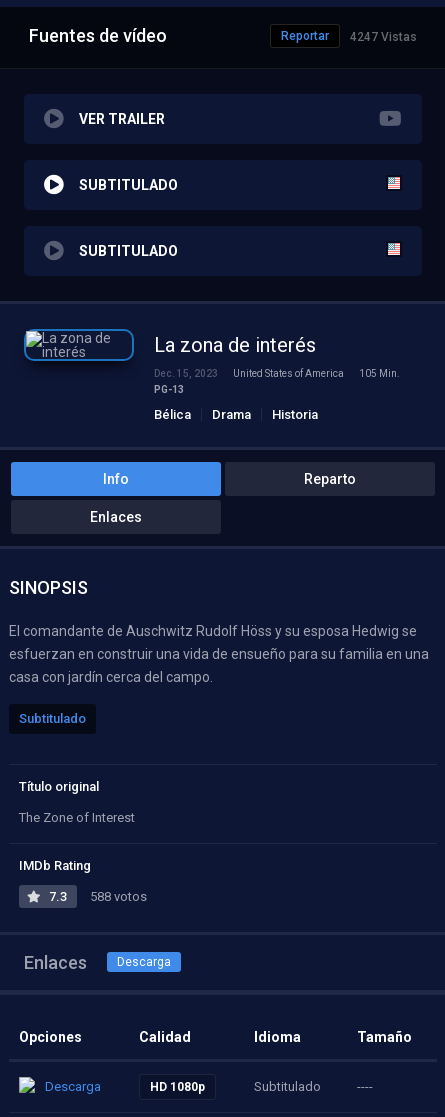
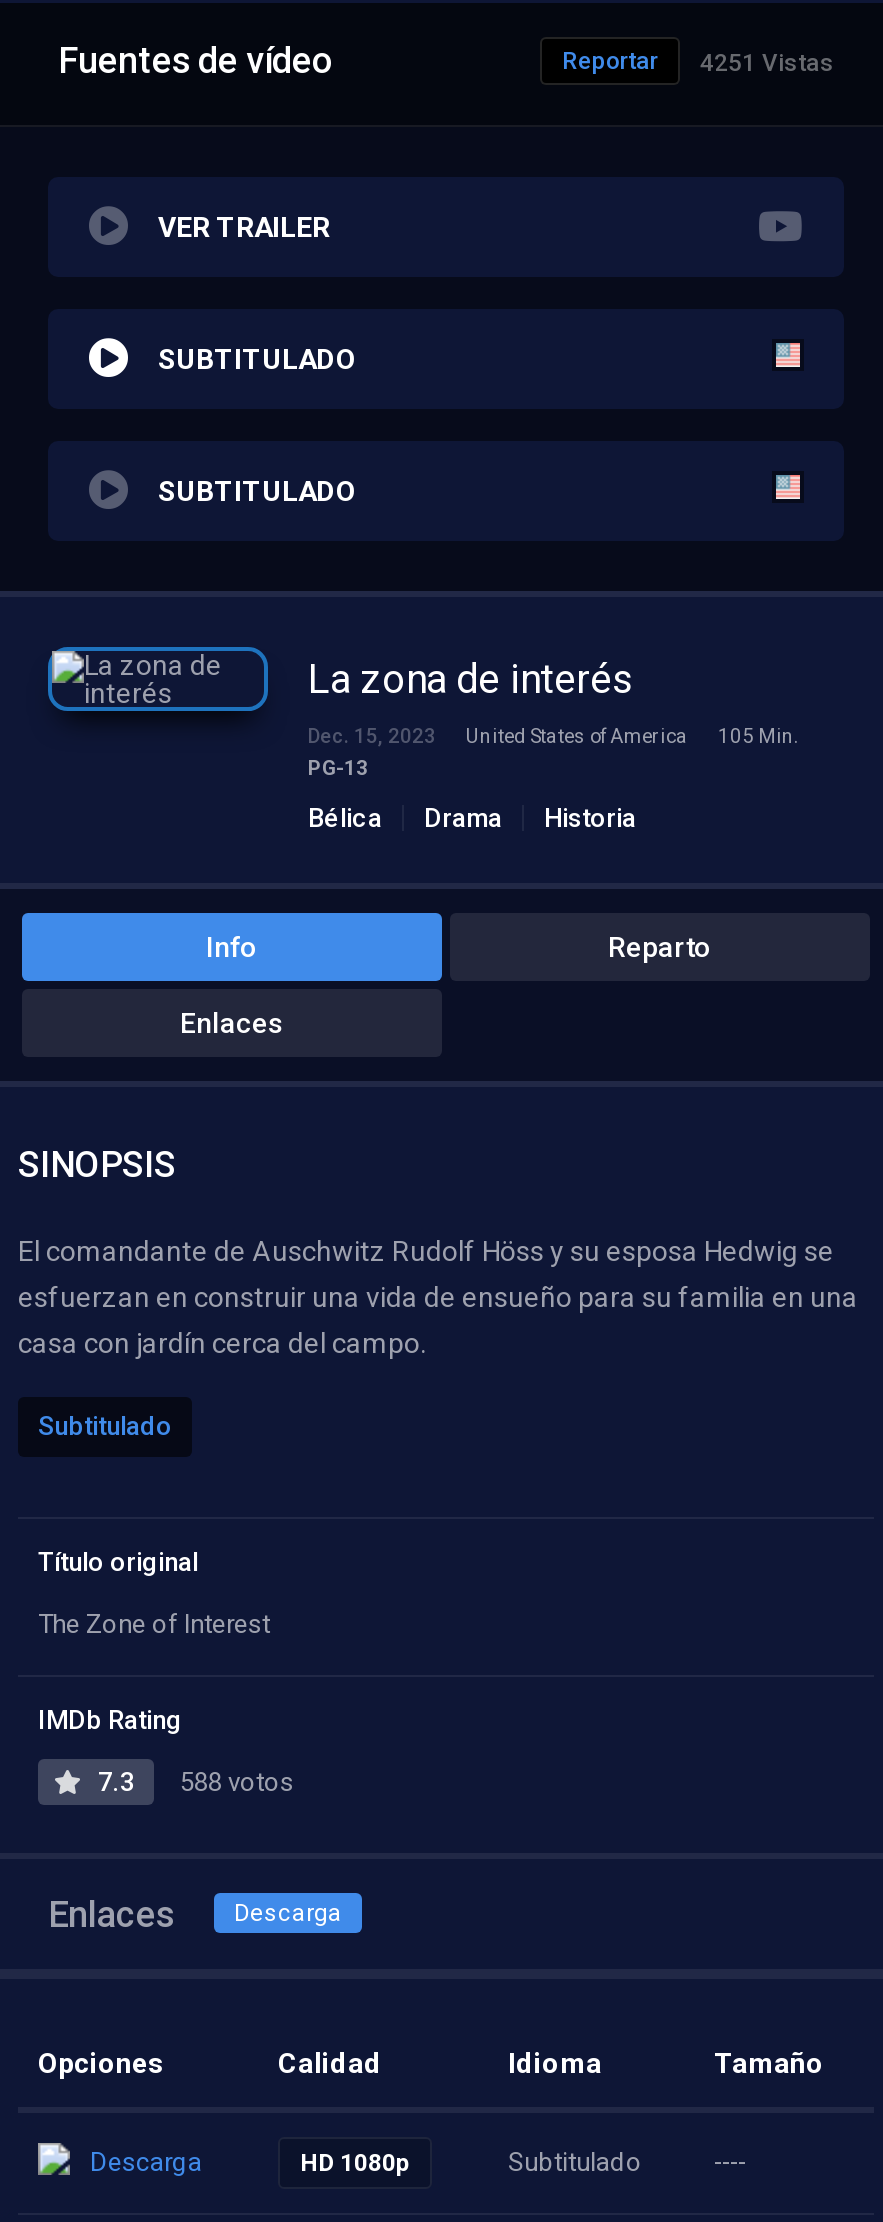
- Reportar 4247 Vistas
+ Reportar 4251 Vistas
